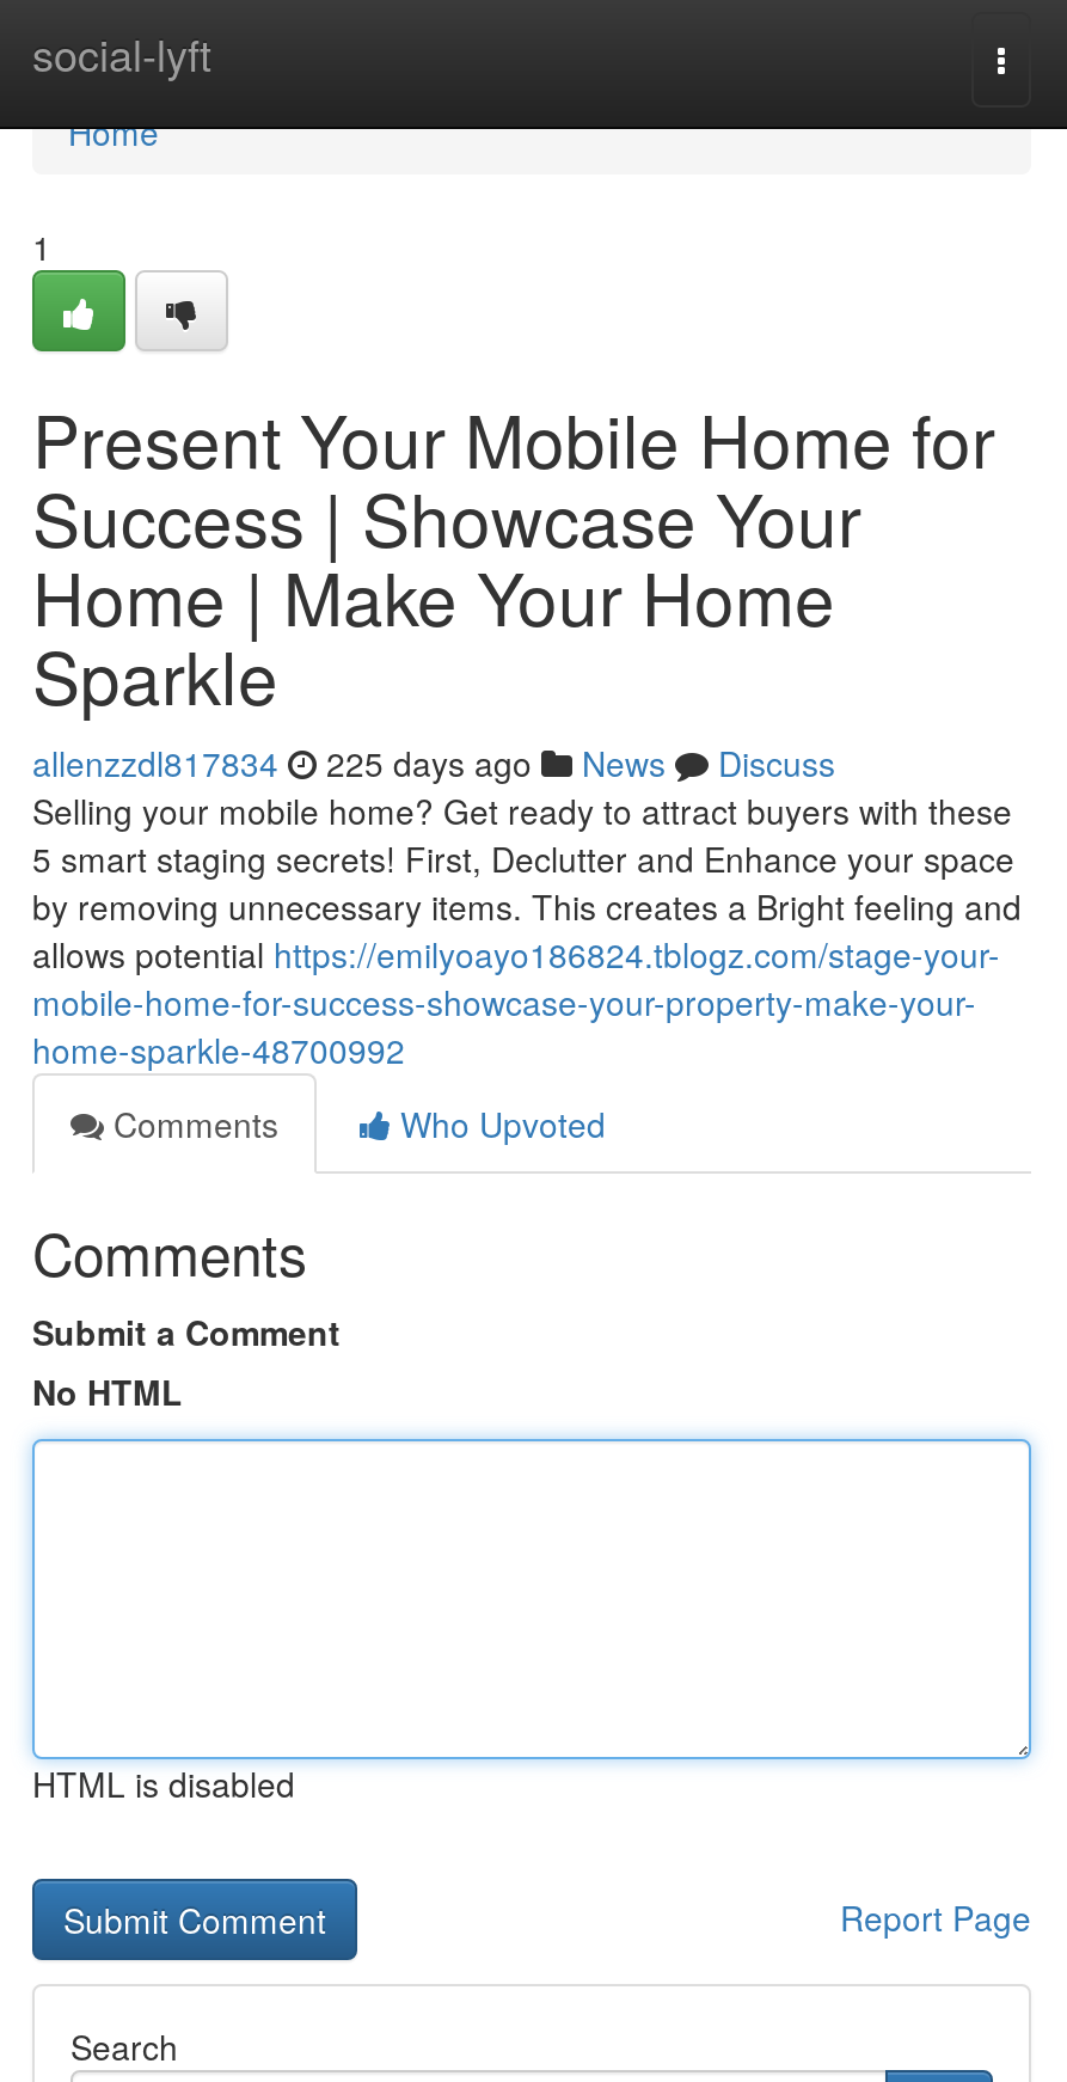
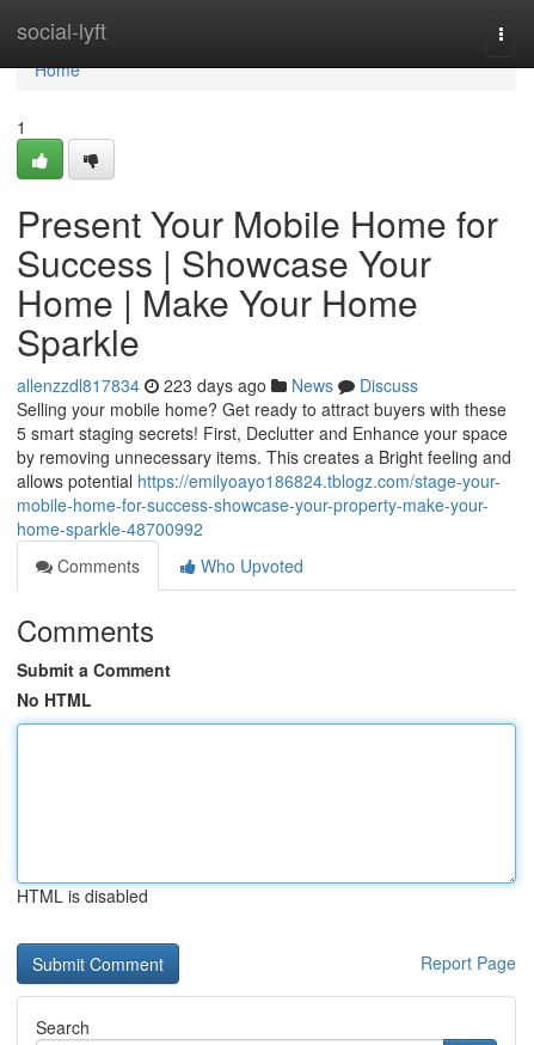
- allenzzdl817834 225 days ago News Discuss
+ allenzzdl817834 223 days ago News Discuss
